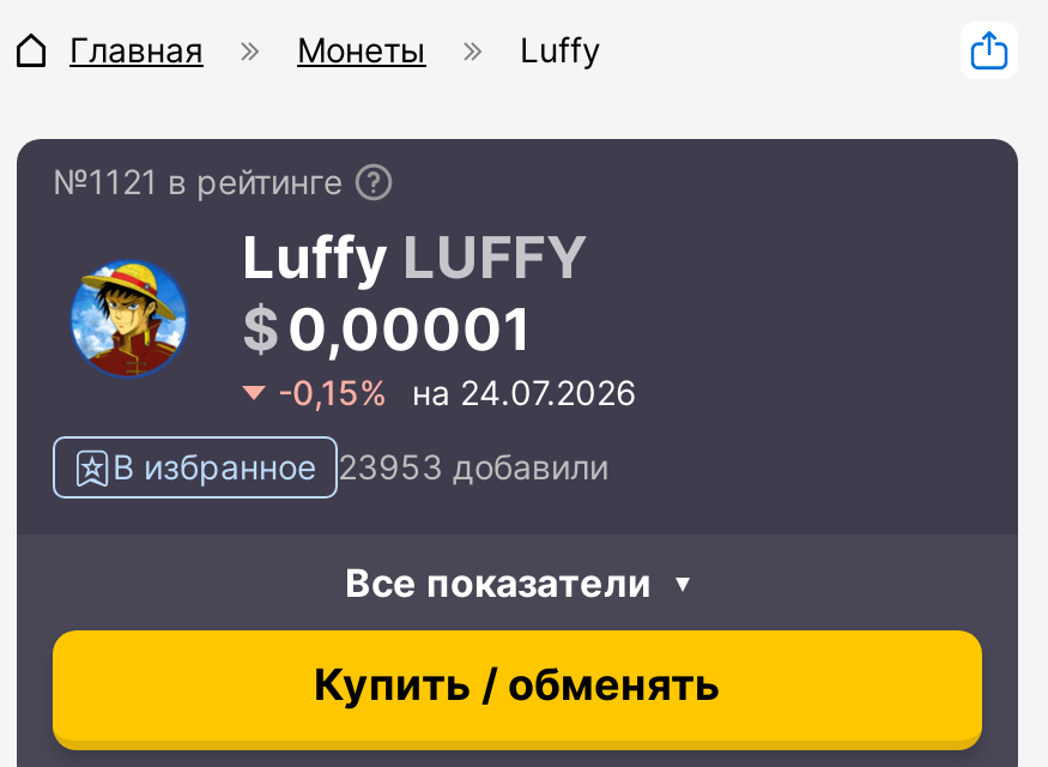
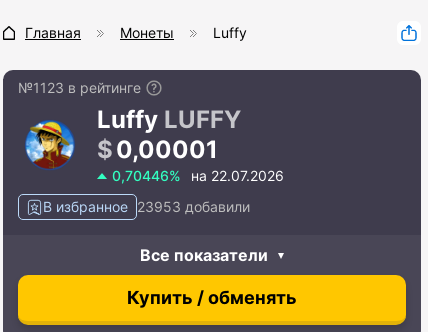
- №1121 в рейтинге
+ №1123 в рейтинге

- -0,15% на 24.07.2026
+ 0,70446% на 22.07.2026
